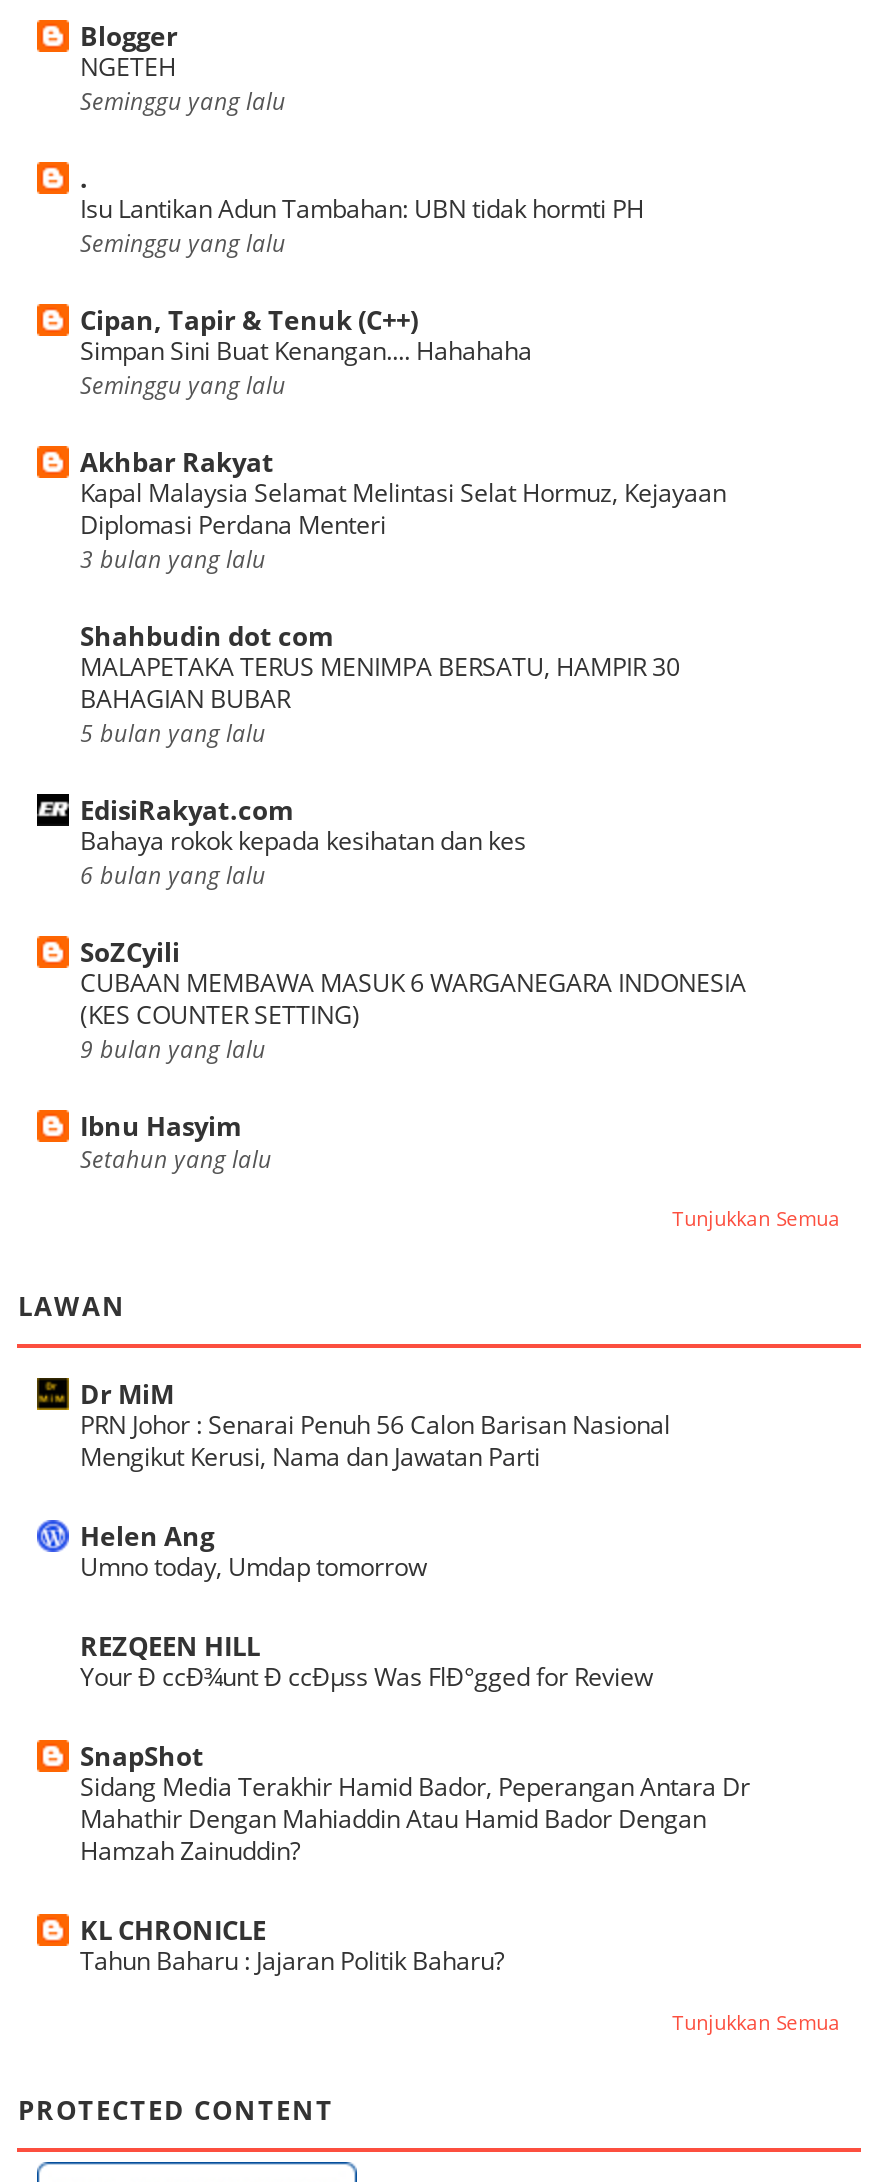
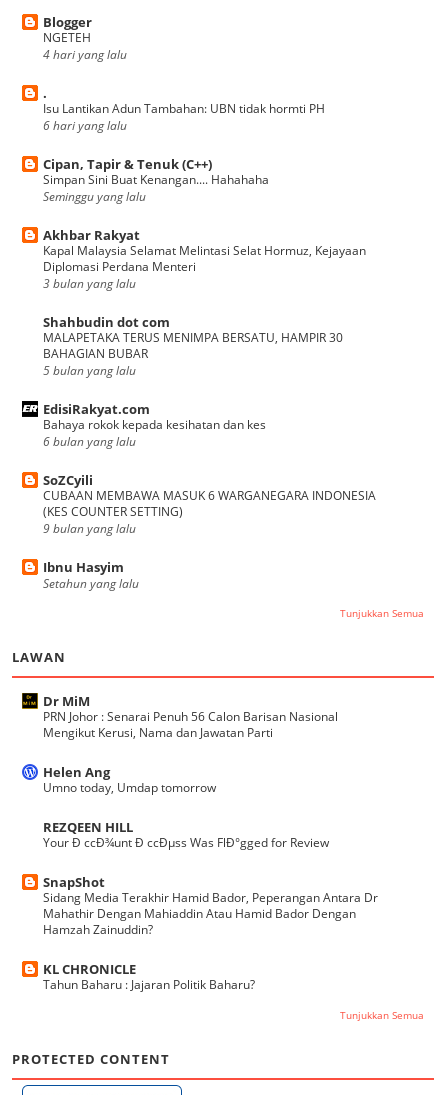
- Seminggu yang lalu
+ 4 hari yang lalu

- Seminggu yang lalu
+ 6 hari yang lalu
